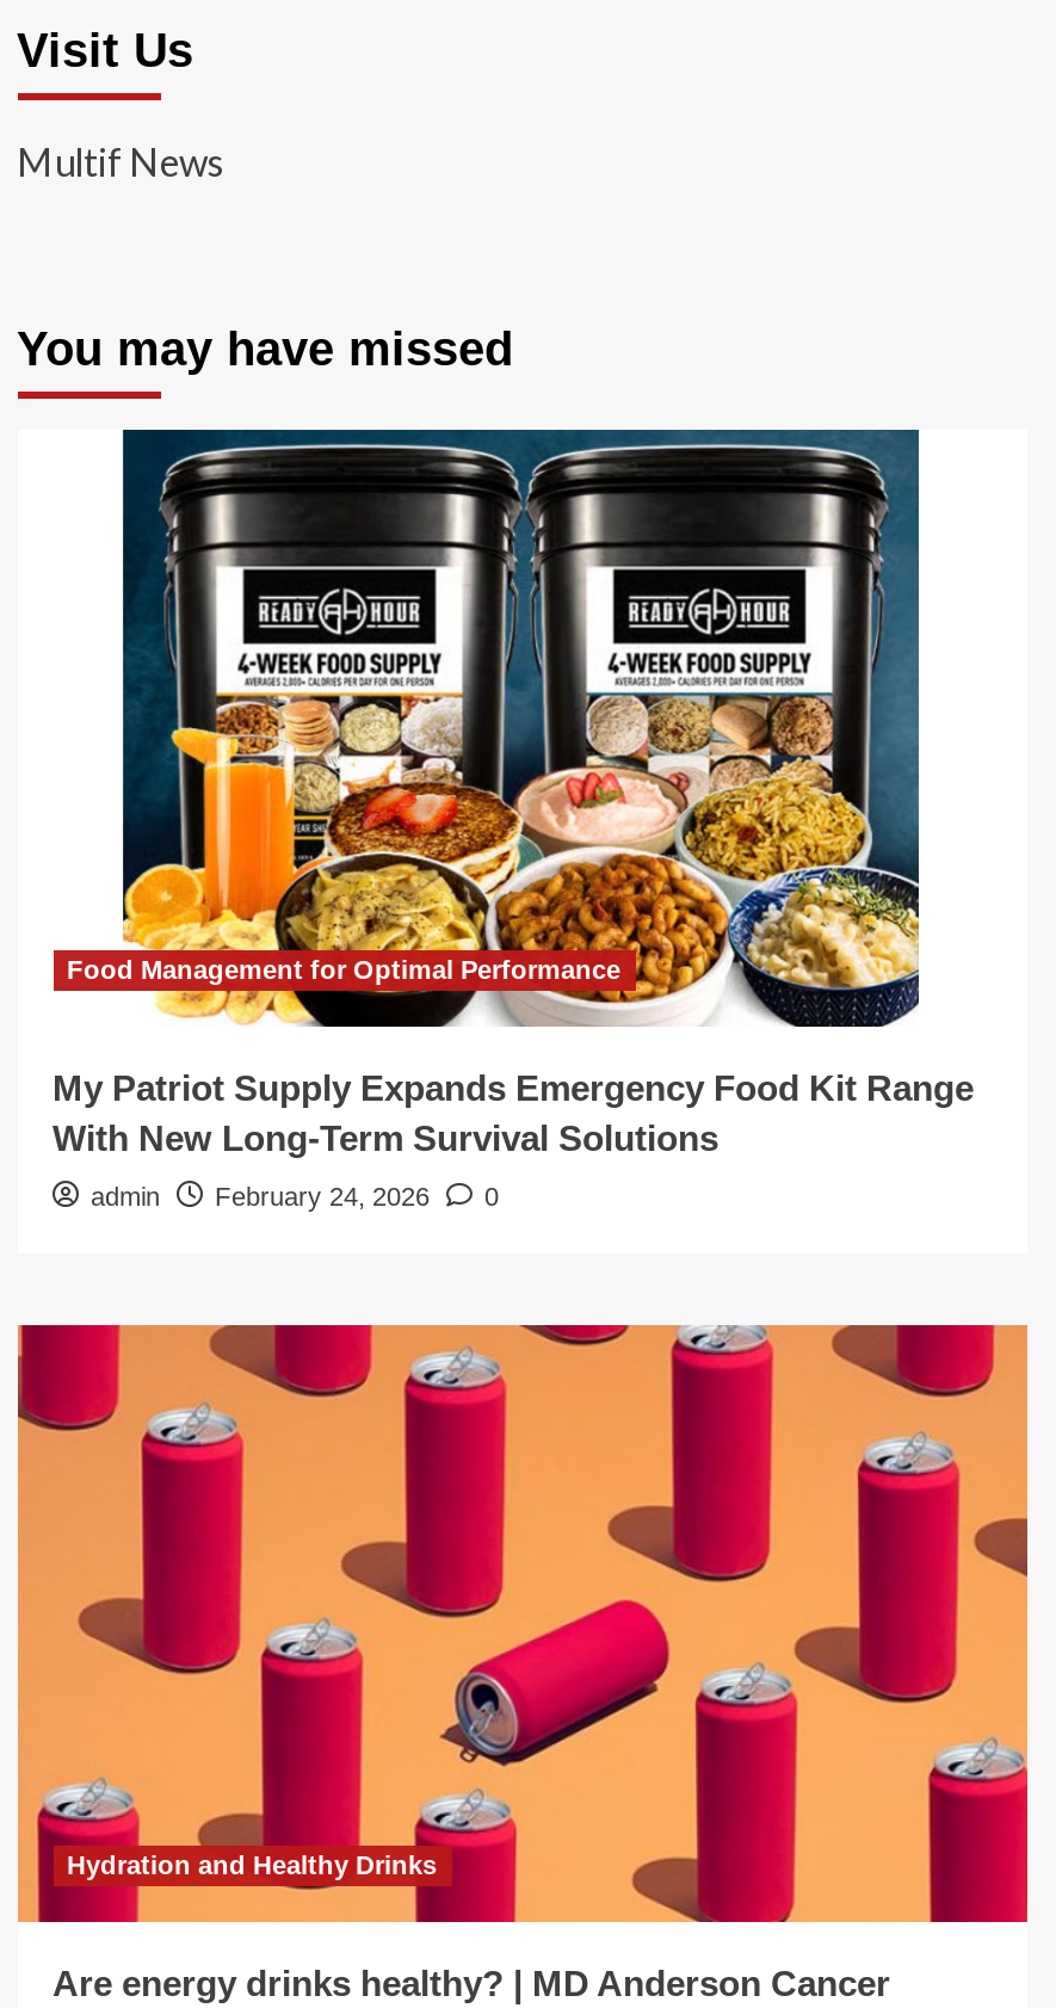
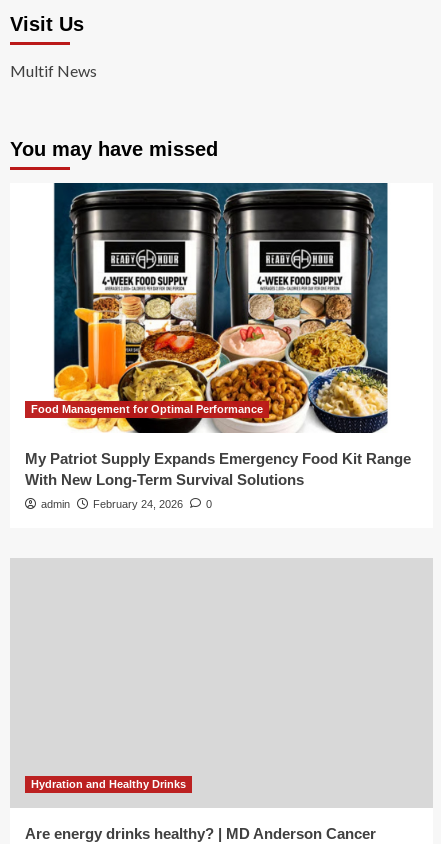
- [image]
